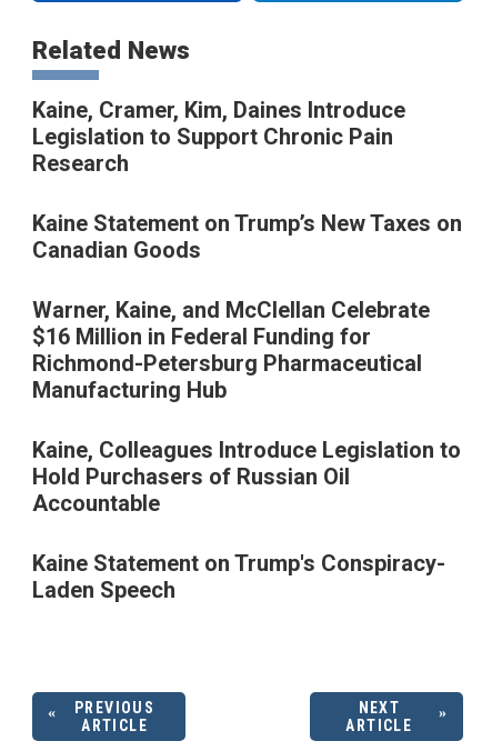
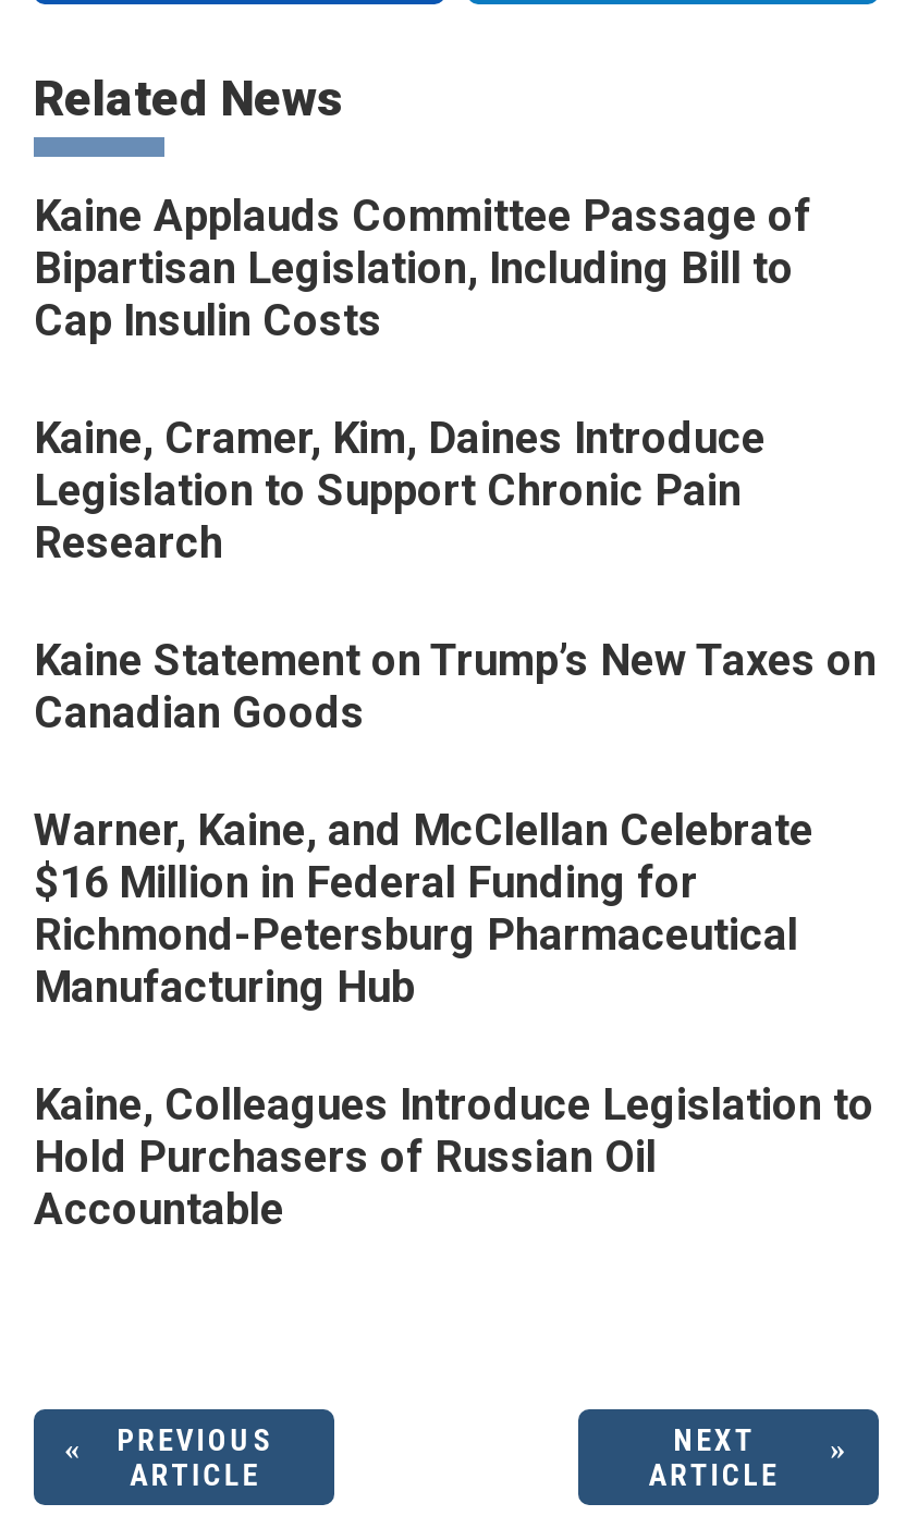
+ Kaine Applauds Committee Passage of
+ Bipartisan Legislation, Including Bill to
+ Cap Insulin Costs

moved down: Kaine, Cramer, Kim, Daines Introduce | Legislation to Support Chronic Pain | Research | ... | Hold Purchasers of Russian Oil | Accountable

- Kaine Statement on Trump's Conspiracy-
- Laden Speech
